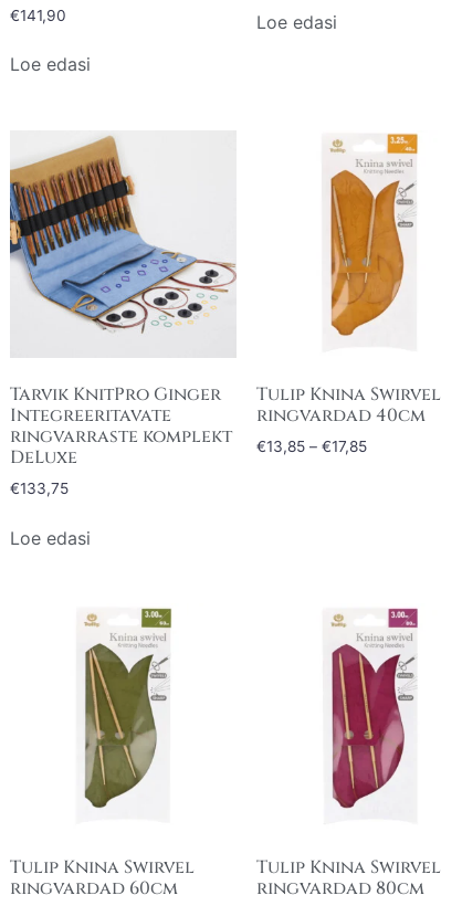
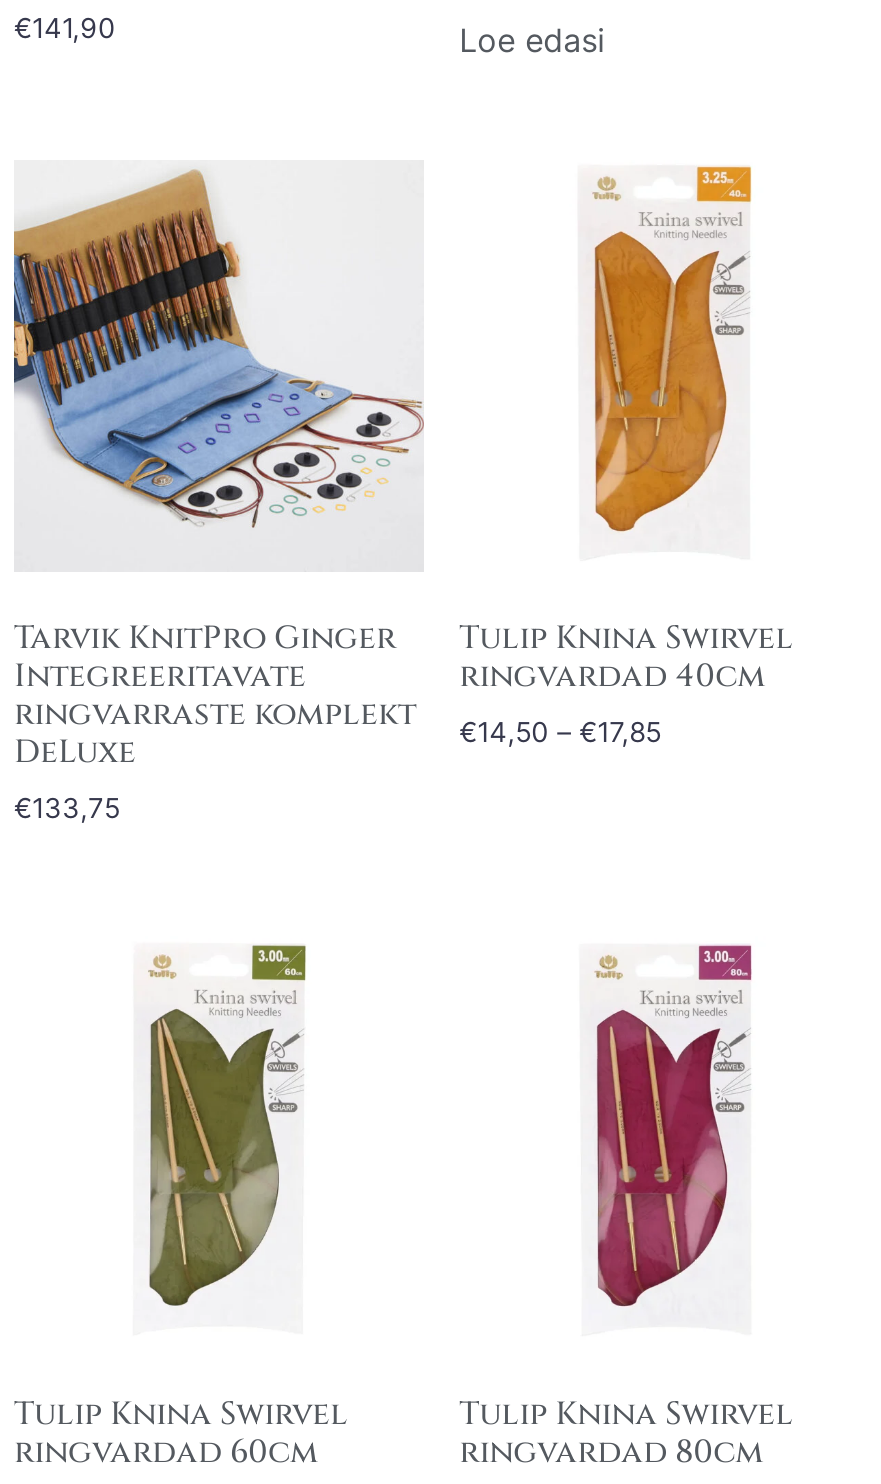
- Loe edasi

- €13,85 – €17,85
+ €14,50 – €17,85

- Loe edasi
